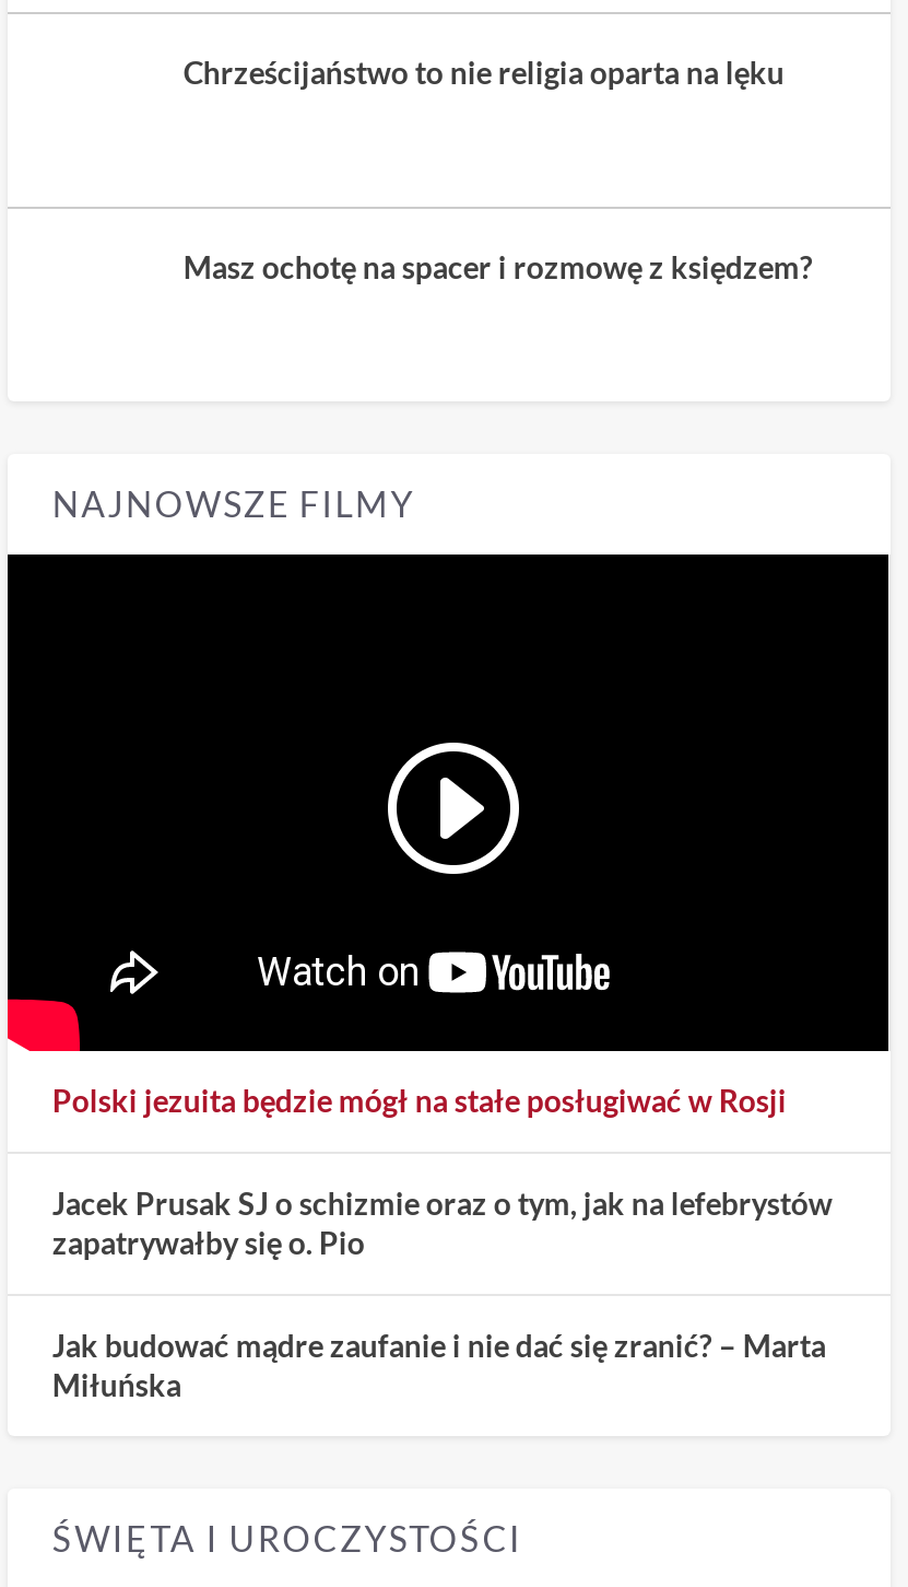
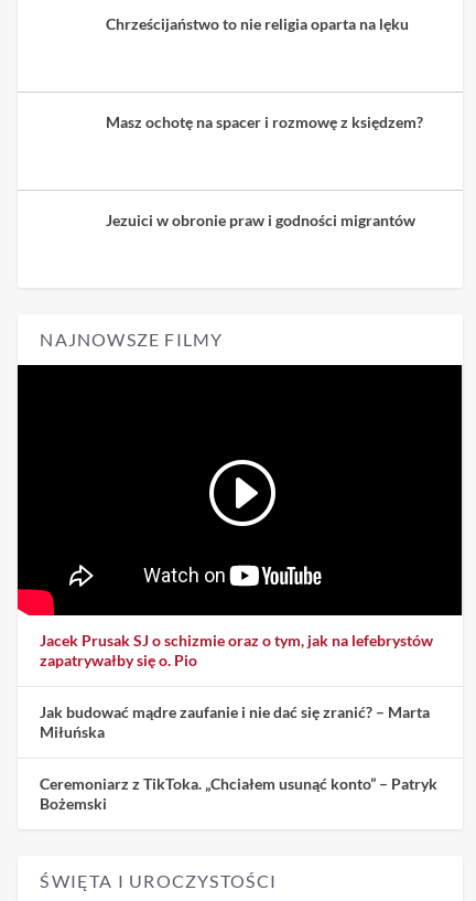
+ Jezuici w obronie praw i godności migrantów

- Polski jezuita będzie mógł na stałe posługiwać w Rosji

+ Ceremoniarz z TikToka. „Chciałem usunąć konto” – Patryk
+ Bożemski
